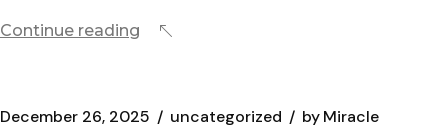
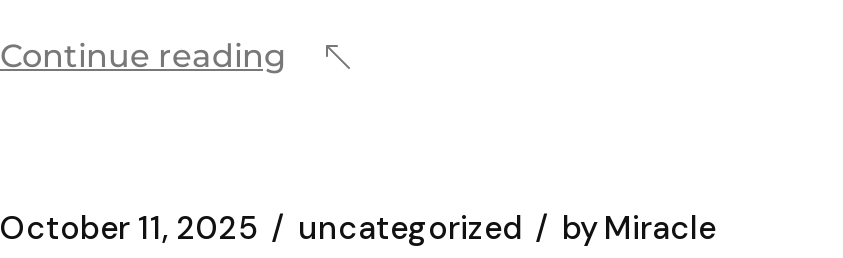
- December 26, 2025 uncategorized by Miracle
+ October 11, 2025 uncategorized by Miracle
